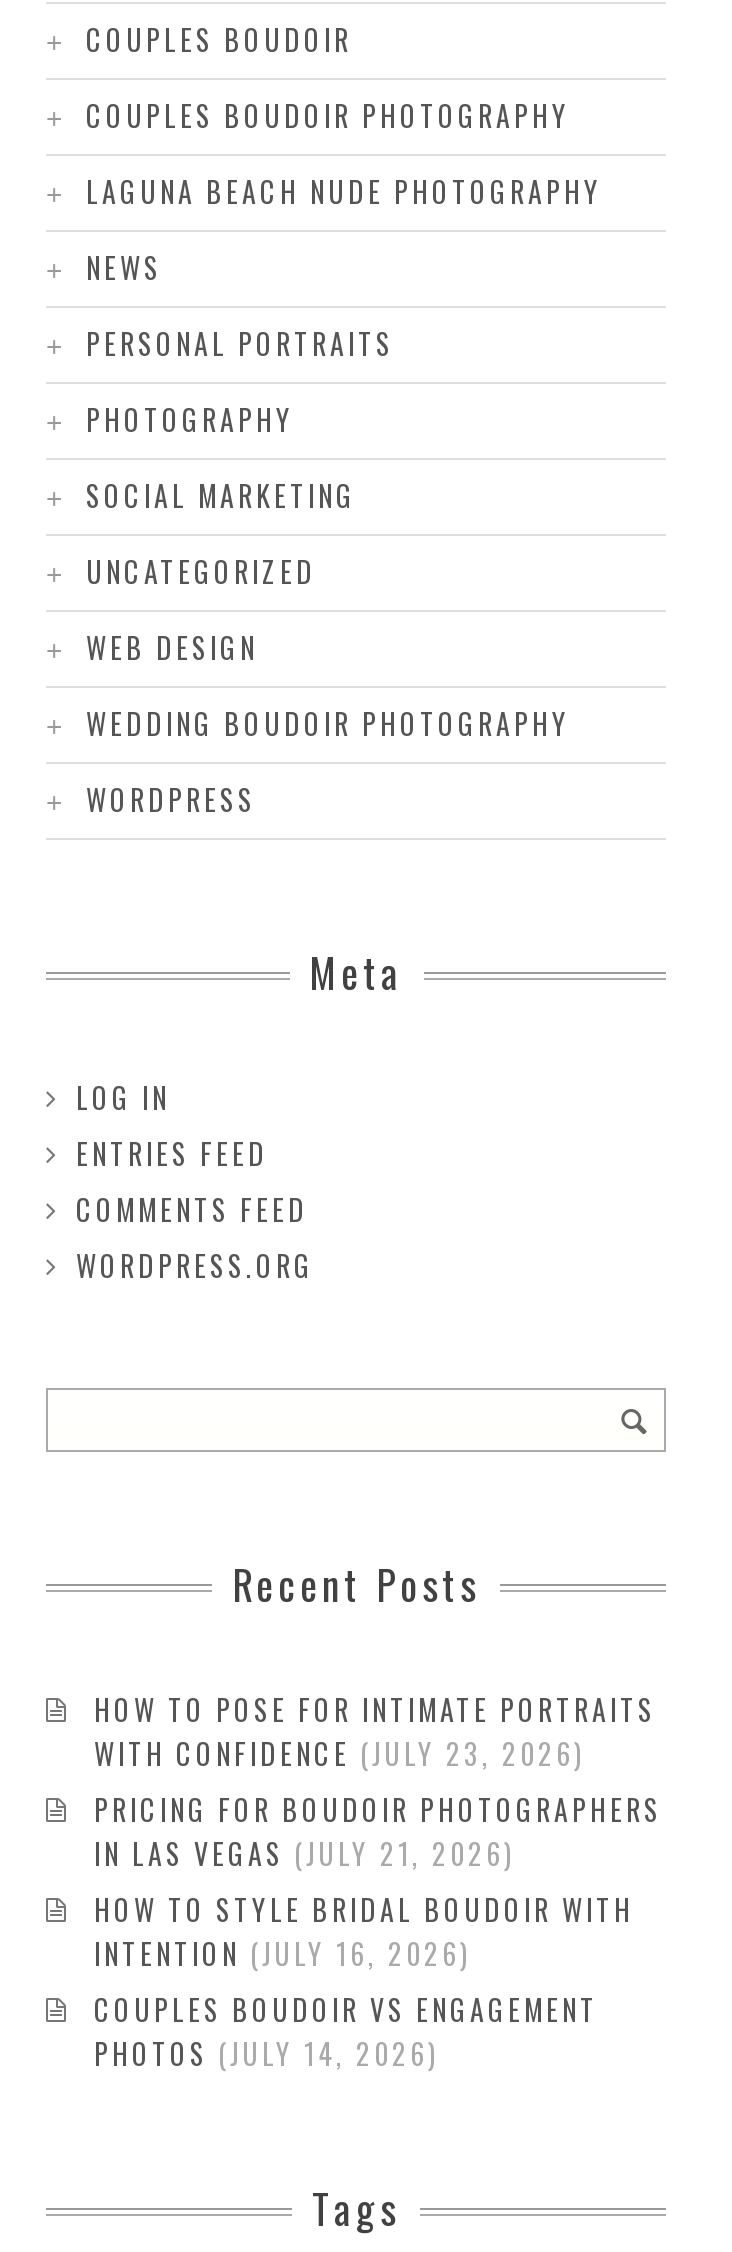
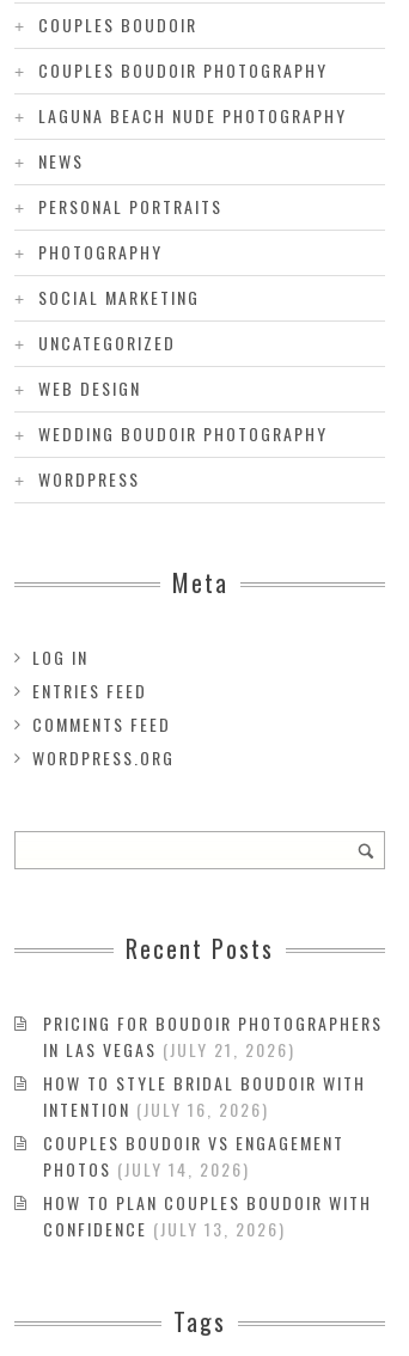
- HOW TO POSE FOR INTIMATE PORTRAITS
- WITH CONFIDENCE JULY 23, 2026

moved up: PRICING FOR BOUDOIR PHOTOGRAPHERS | IN LAS VEGAS JULY 21, 2026 | HOW TO STYLE BRIDAL BOUDOIR WITH | INTENTION JULY 16, 2026 | COUPLES BOUDOIR VS ENGAGEMENT | PHOTOS JULY 14, 2026

+ HOW TO PLAN COUPLES BOUDOIR WITH
+ CONFIDENCE JULY 13, 2026
